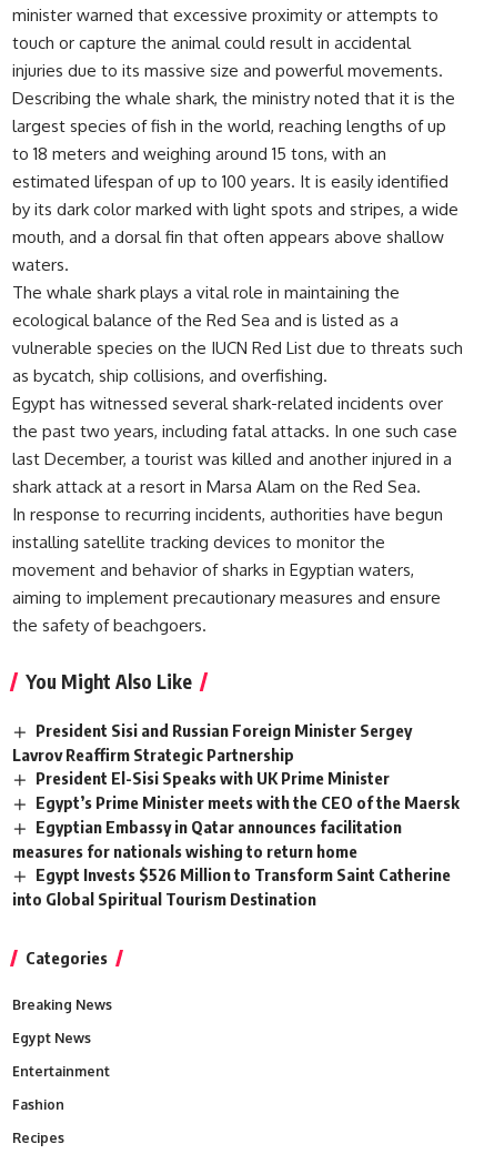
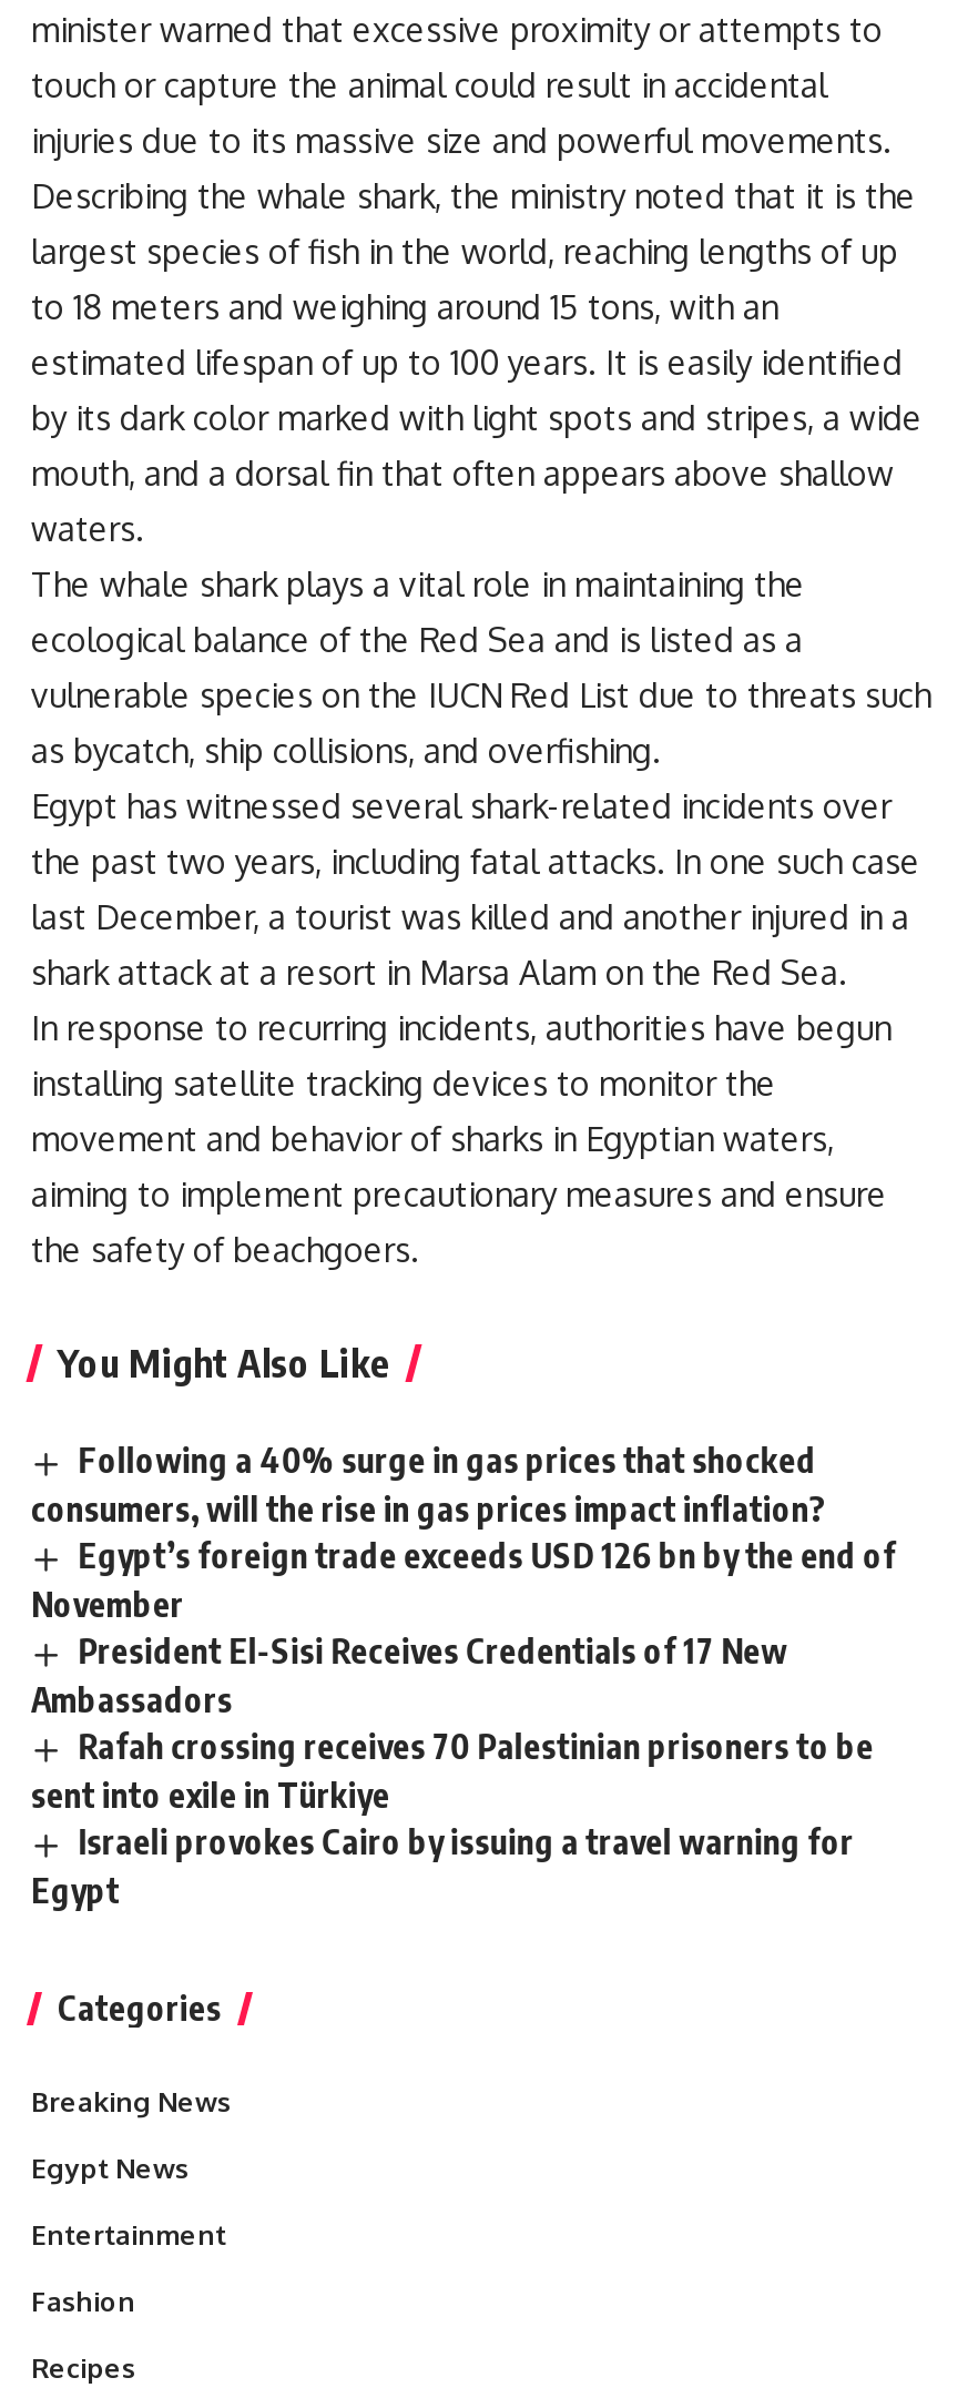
- President Sisi and Russian Foreign Minister Sergey
- Lavrov Reaffirm Strategic Partnership
- President El-Sisi Speaks with UK Prime Minister
- Egypt’s Prime Minister meets with the CEO of the Maersk
- Egyptian Embassy in Qatar announces facilitation
- measures for nationals wishing to return home
- Egypt Invests $526 Million to Transform Saint Catherine
- into Global Spiritual Tourism Destination
+ Following a 40% surge in gas prices that shocked
+ consumers, will the rise in gas prices impact inflation?
+ Egypt’s foreign trade exceeds USD 126 bn by the end of
+ November
+ President El-Sisi Receives Credentials of 17 New
+ Ambassadors
+ Rafah crossing receives 70 Palestinian prisoners to be
+ sent into exile in Türkiye
+ Israeli provokes Cairo by issuing a travel warning for
+ Egypt
